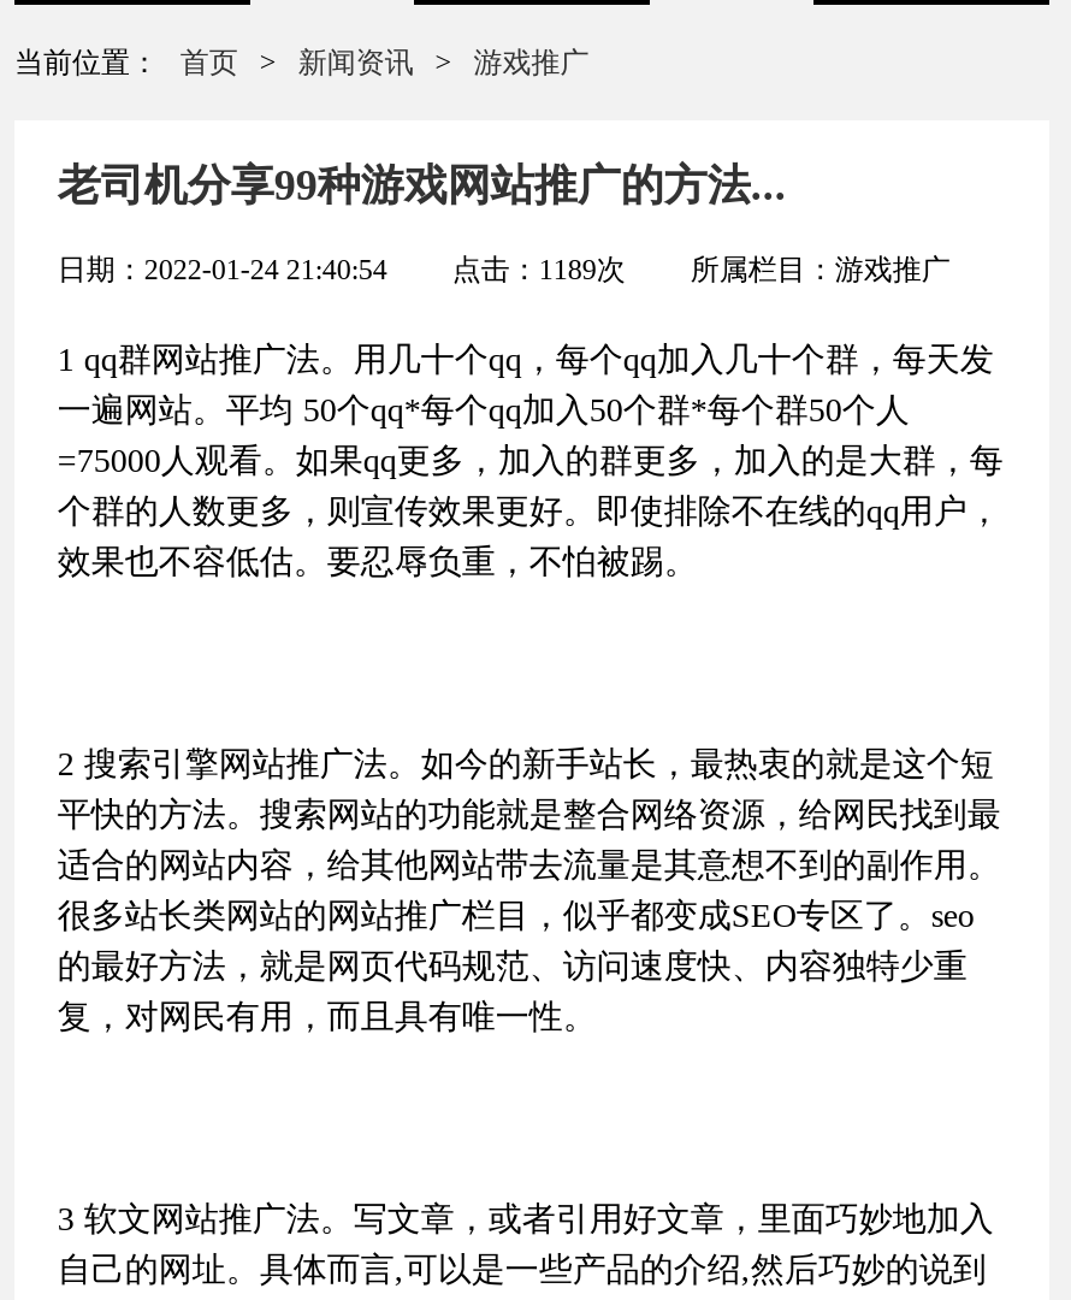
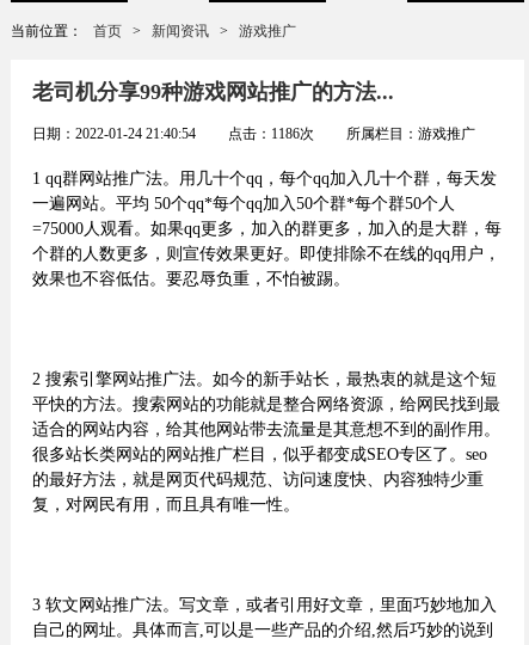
- 日期：2022-01-24 21:40:54点击：1189次 所属栏目：游戏推广
+ 日期：2022-01-24 21:40:54点击：1186次 所属栏目：游戏推广
